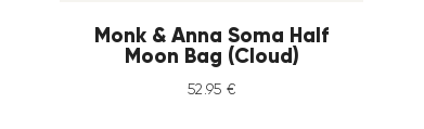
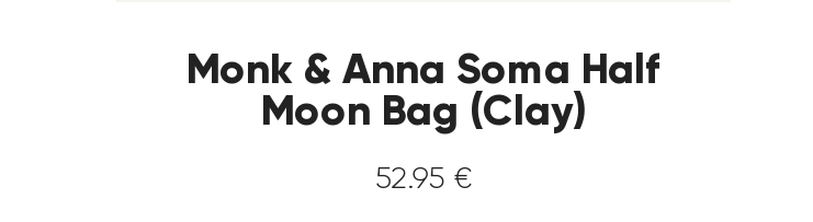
- Moon Bag (Cloud)
+ Moon Bag (Clay)
